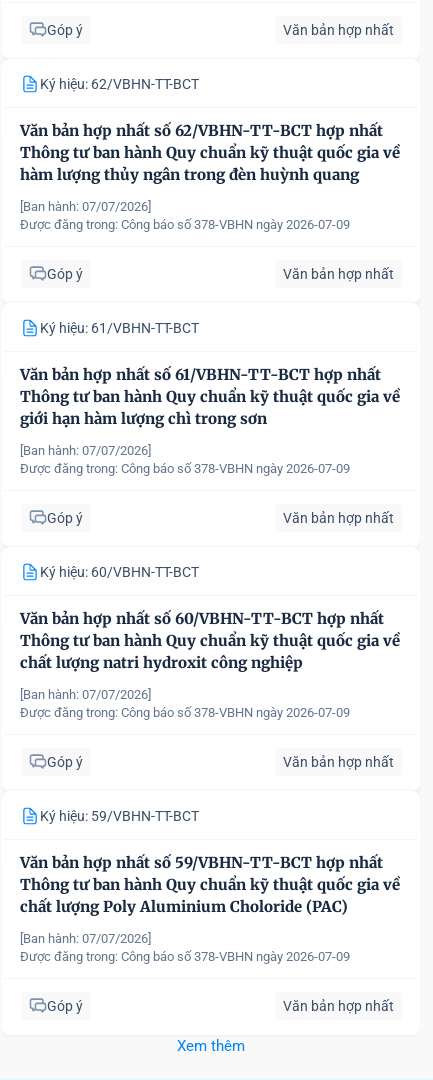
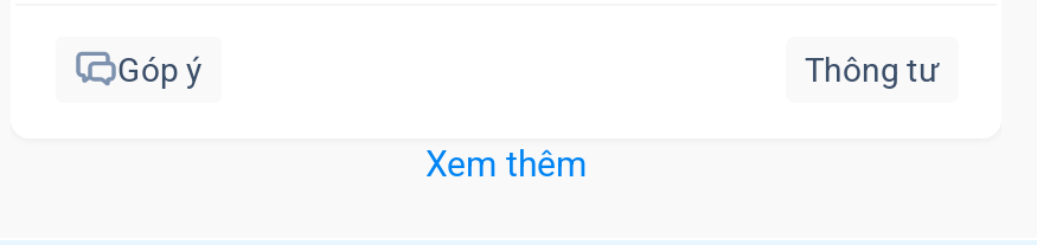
- Văn bản hợp nhất
- Ký hiệu: 62/VBHN-TT-BCT
- Văn bản hợp nhất số 62/VBHN-TT-BCT hợp nhất
- Thông tư ban hành Quy chuẩn kỹ thuật quốc gia về
- hàm lượng thủy ngân trong đèn huỳnh quang
- [Ban hành: 07/07/2026]
- Được đăng trong: Công báo số 378-VBHN ngày 2026-07-09
- Góp ý
- Văn bản hợp nhất
- Ký hiệu: 61/VBHN-TT-BCT
- Văn bản hợp nhất số 61/VBHN-TT-BCT hợp nhất
- Thông tư ban hành Quy chuẩn kỹ thuật quốc gia về
- giới hạn hàm lượng chì trong sơn
- [Ban hành: 07/07/2026]
- Được đăng trong: Công báo số 378-VBHN ngày 2026-07-09
- Góp ý
- Văn bản hợp nhất
- Ký hiệu: 60/VBHN-TT-BCT
- Văn bản hợp nhất số 60/VBHN-TT-BCT hợp nhất
- Thông tư ban hành Quy chuẩn kỹ thuật quốc gia về
- chất lượng natri hydroxit công nghiệp
- [Ban hành: 07/07/2026]
- Được đăng trong: Công báo số 378-VBHN ngày 2026-07-09
- Góp ý
- Văn bản hợp nhất
- Ký hiệu: 59/VBHN-TT-BCT
- Văn bản hợp nhất số 59/VBHN-TT-BCT hợp nhất
- Thông tư ban hành Quy chuẩn kỹ thuật quốc gia về
- chất lượng Poly Aluminium Choloride (PAC)
- [Ban hành: 07/07/2026]
- Được đăng trong: Công báo số 378-VBHN ngày 2026-07-09
- Góp ý
- Văn bản hợp nhất
+ Thông tư
